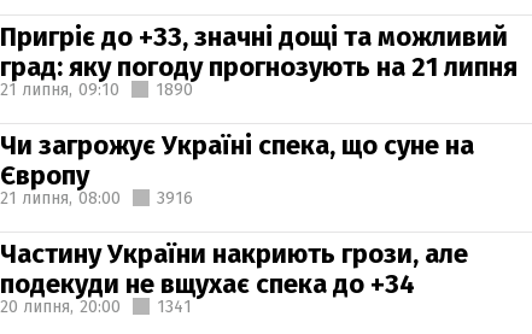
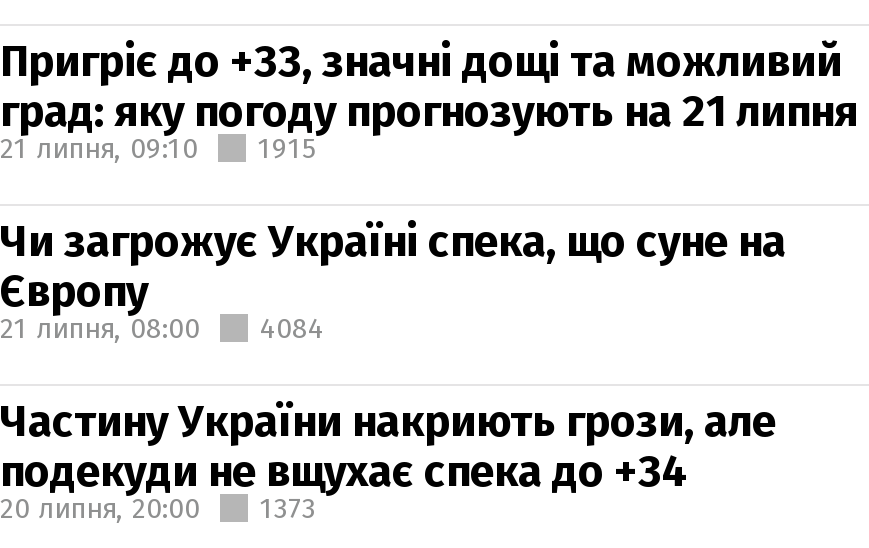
- 1890
+ 1915

- 21 липня, 08:00 3916
+ 21 липня, 08:00 4084

- 20 липня, 20:00 1341
+ 20 липня, 20:00 1373
